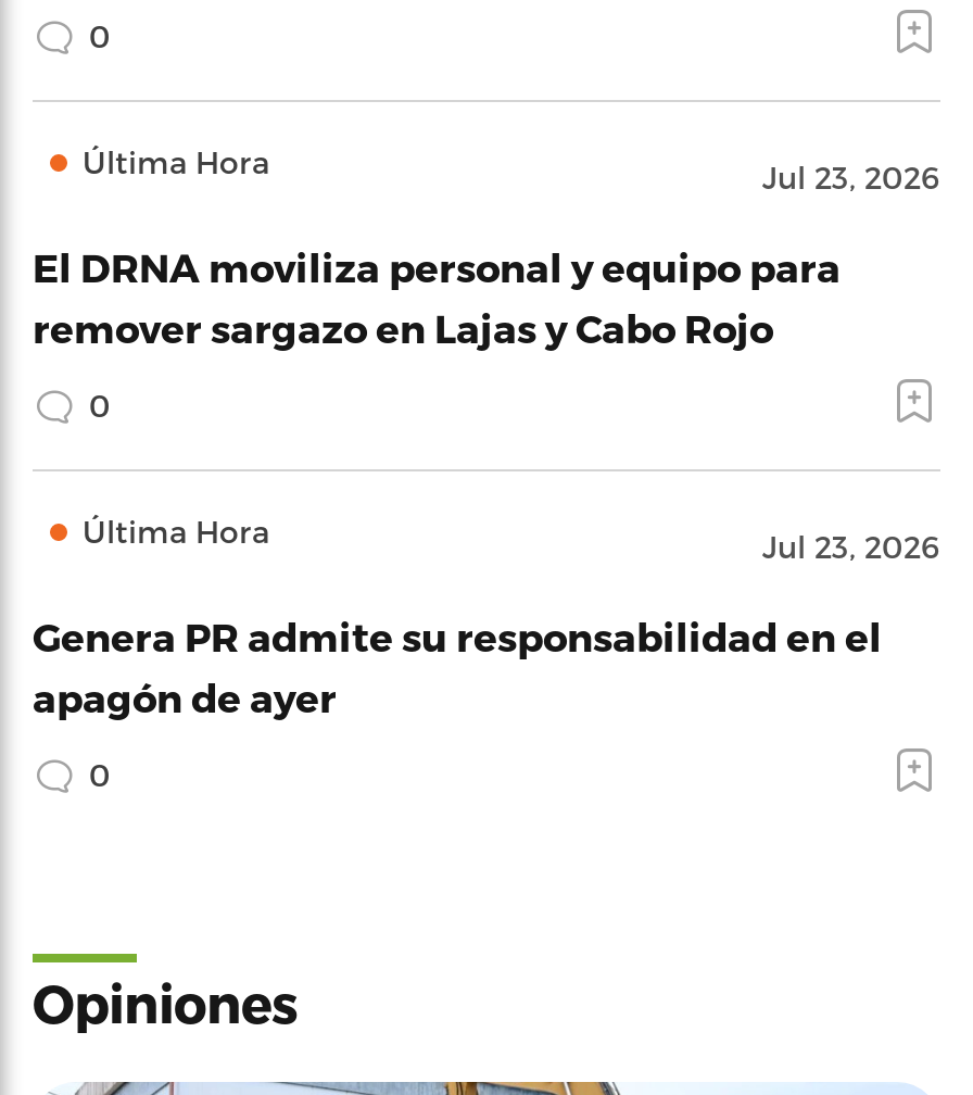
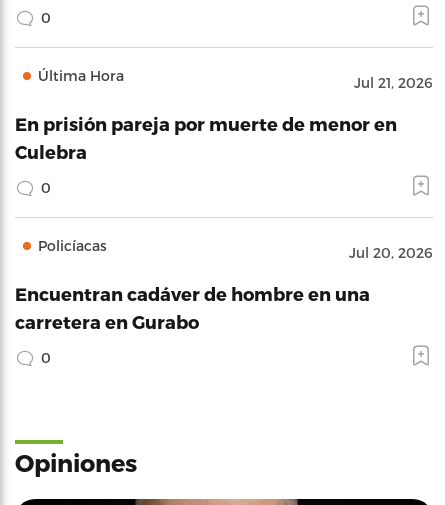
- Jul 23, 2026
+ Jul 21, 2026

- El DRNA moviliza personal y equipo para
- remover sargazo en Lajas y Cabo Rojo
+ En prisión pareja por muerte de menor en
+ Culebra

- Última Hora
- Jul 23, 2026
+ Policíacas
+ Jul 20, 2026

- Genera PR admite su responsabilidad en el
- apagón de ayer
+ Encuentran cadáver de hombre en una
+ carretera en Gurabo
